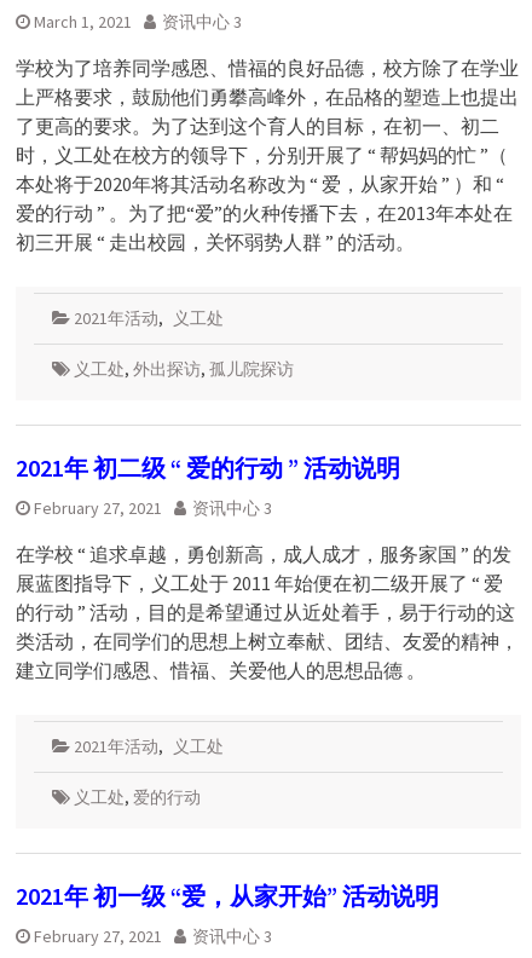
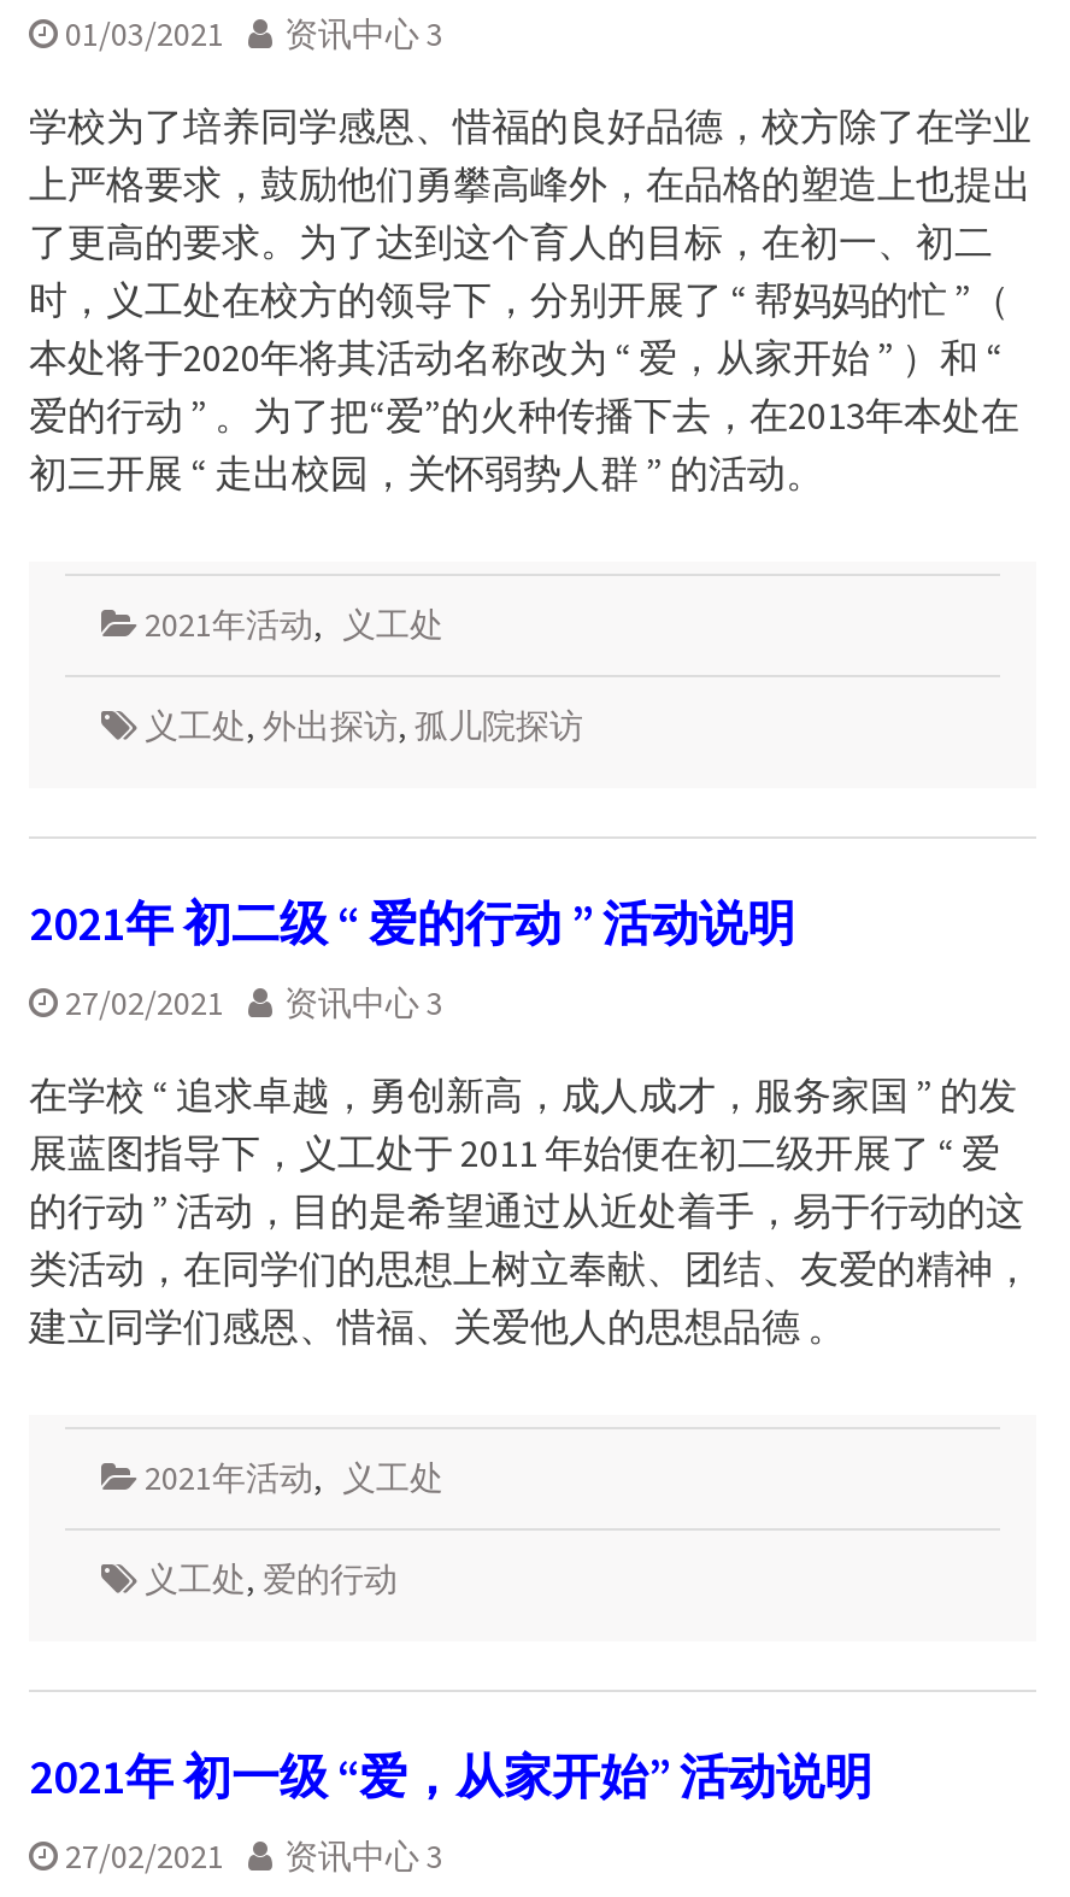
- March 1, 2021 资讯中心 3
+ 01/03/2021 资讯中心 3

- February 27, 2021 资讯中心 3
+ 27/02/2021 资讯中心 3

- February 27, 2021 资讯中心 3
+ 27/02/2021 资讯中心 3
